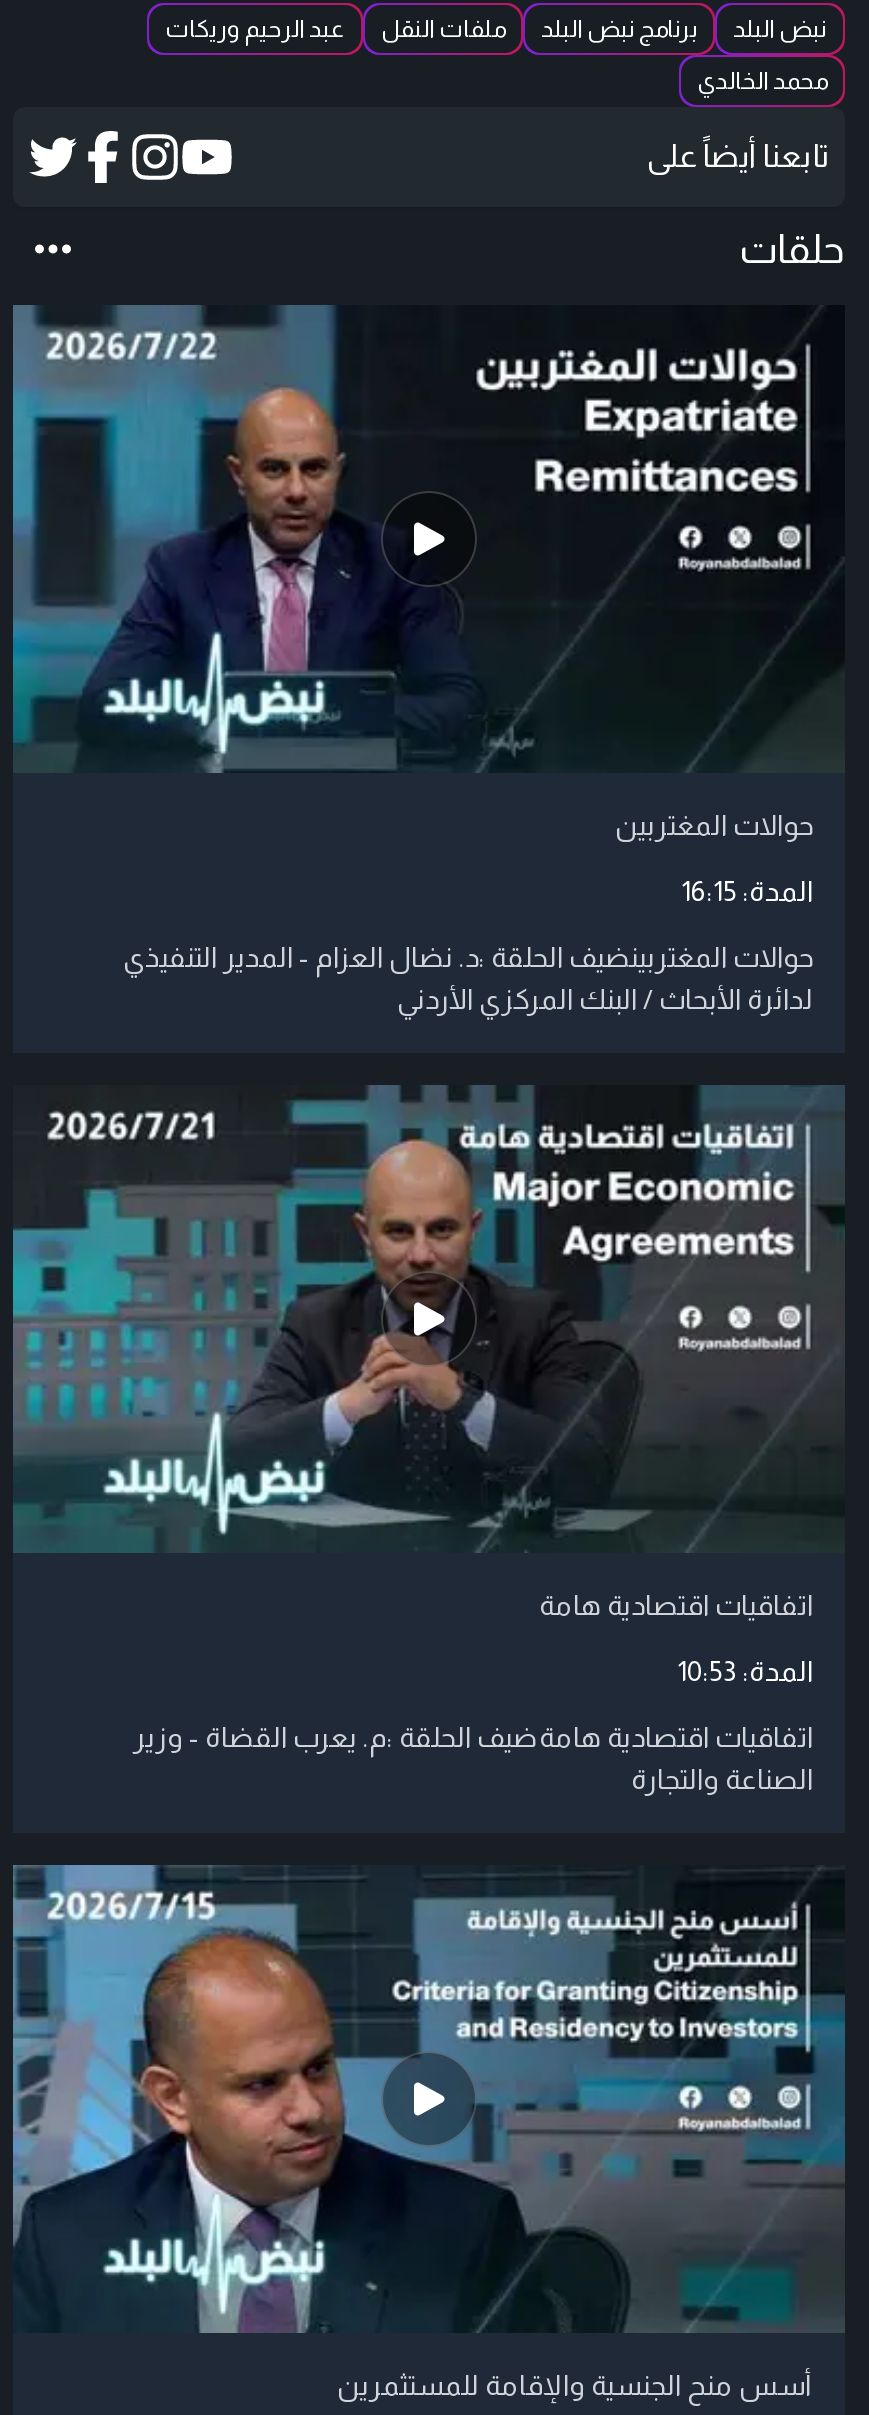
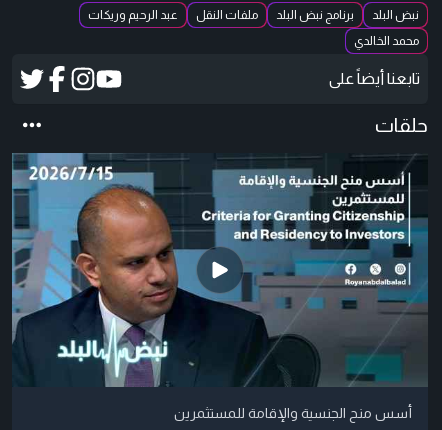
- [image]
- حوالات المغتربين
- المدة: 16:15
- حوالات المغتربينضيف الحلقة :د. نضال العزام - المدير التنفيذي
- لدائرة الأبحاث / البنك المركزي الأردني

- [image]
- اتفاقيات اقتصادية هامة
- المدة: 10:53
- اتفاقيات اقتصادية هامةضيف الحلقة :م. يعرب القضاة - وزير
- الصناعة والتجارة
